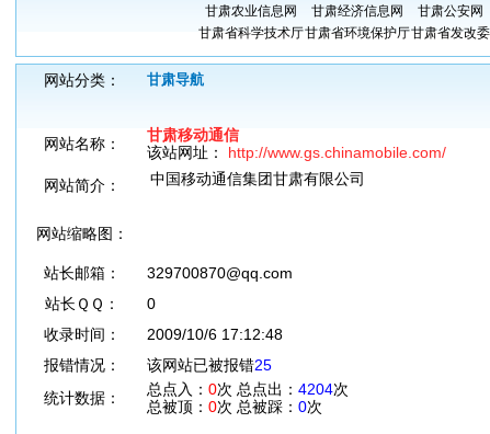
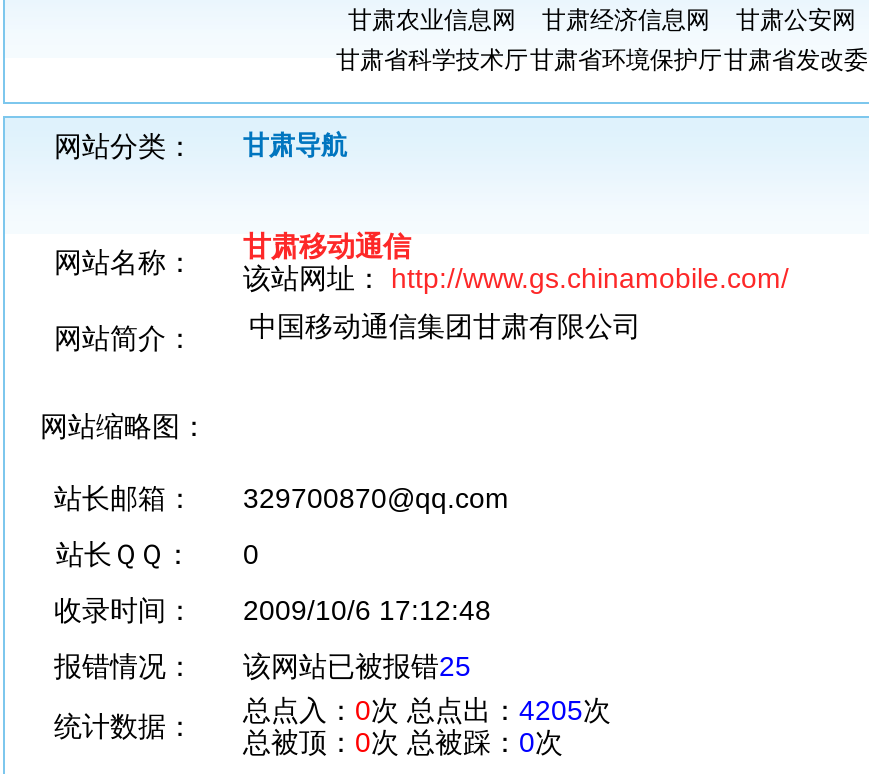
- 总点入：0次 总点出：4204次
+ 总点入：0次 总点出：4205次
